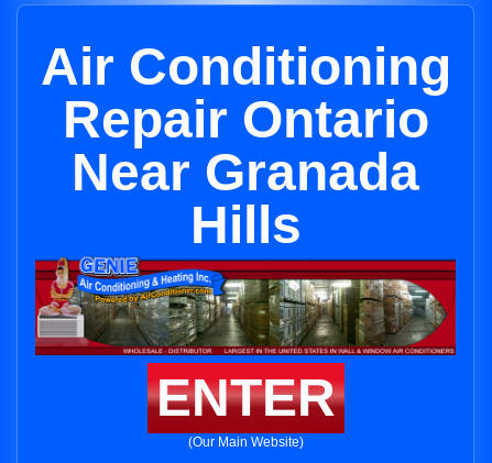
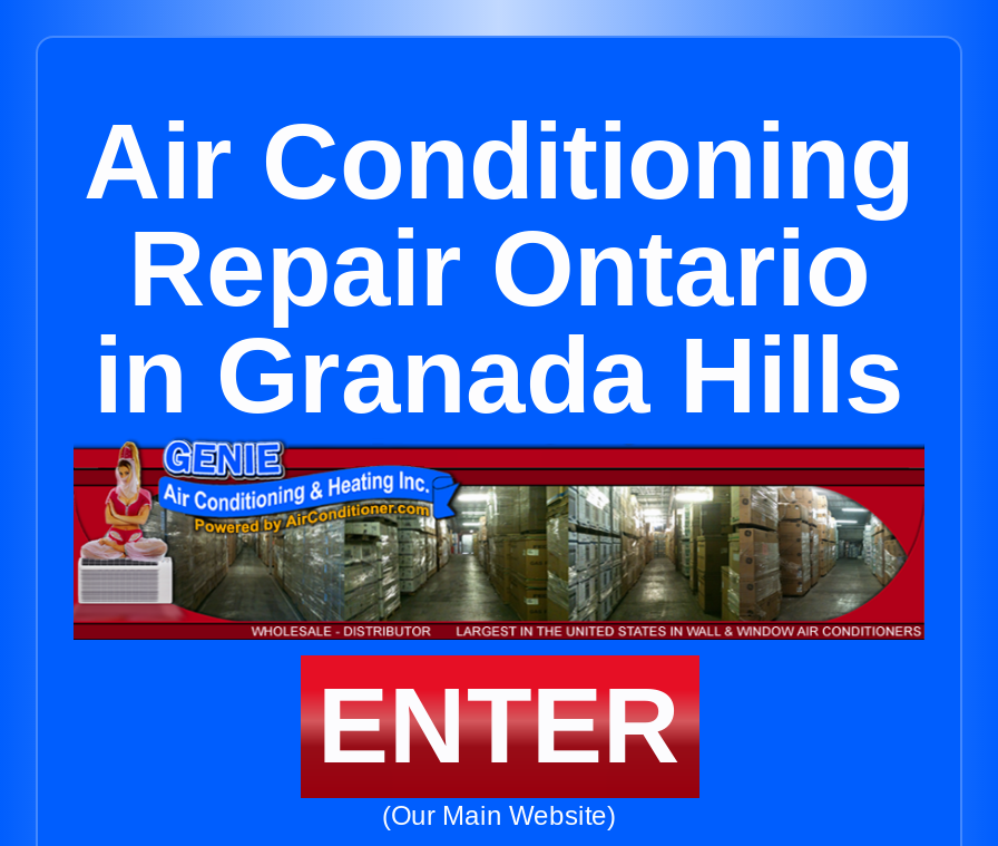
- Near Granada
- Hills
+ in Granada Hills
